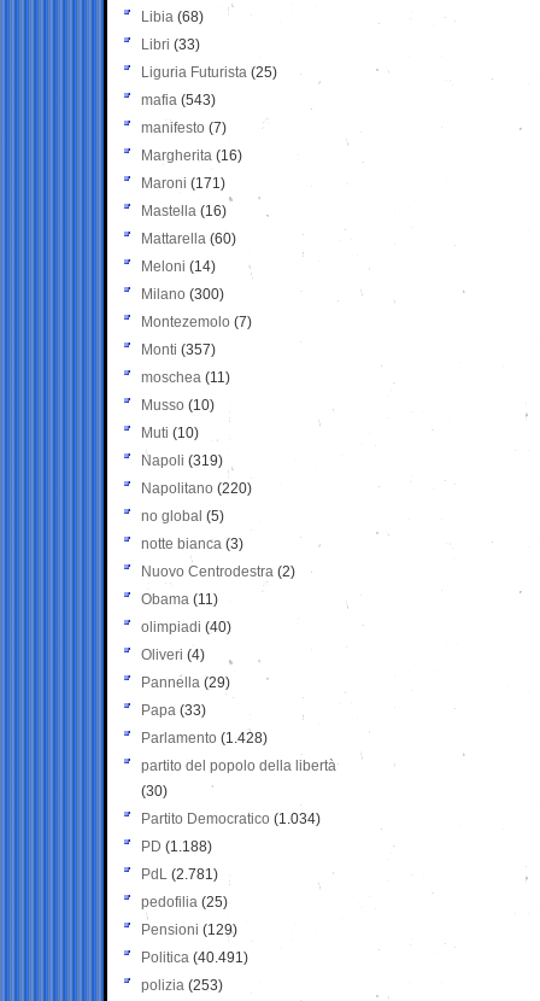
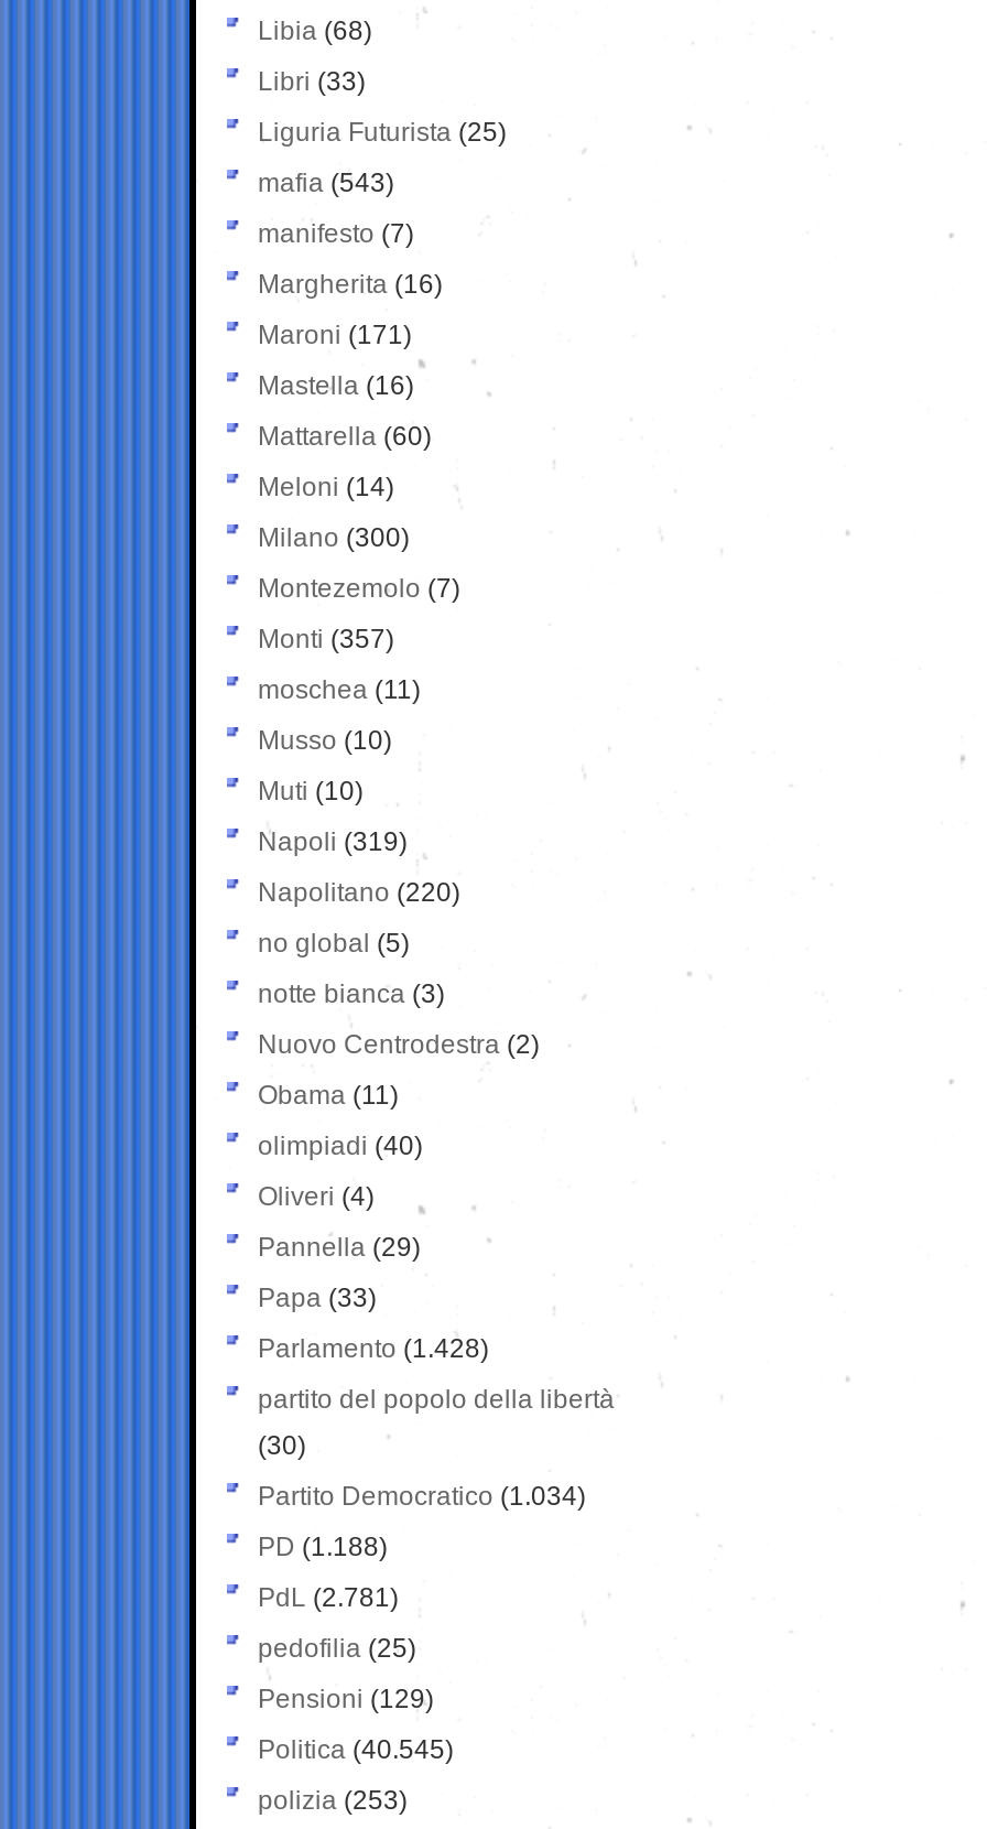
- Politica (40.491)
+ Politica (40.545)
